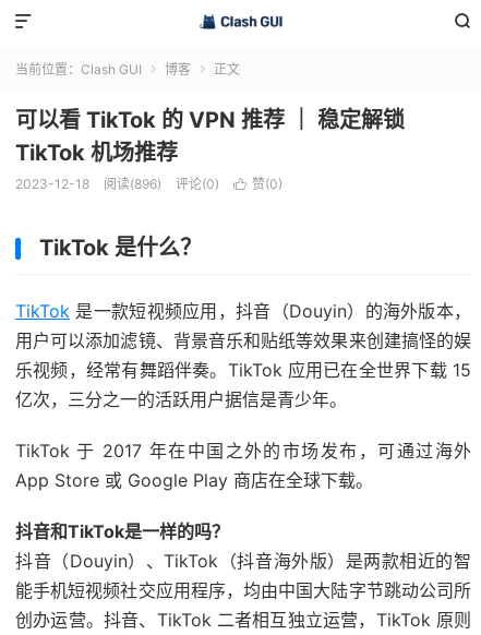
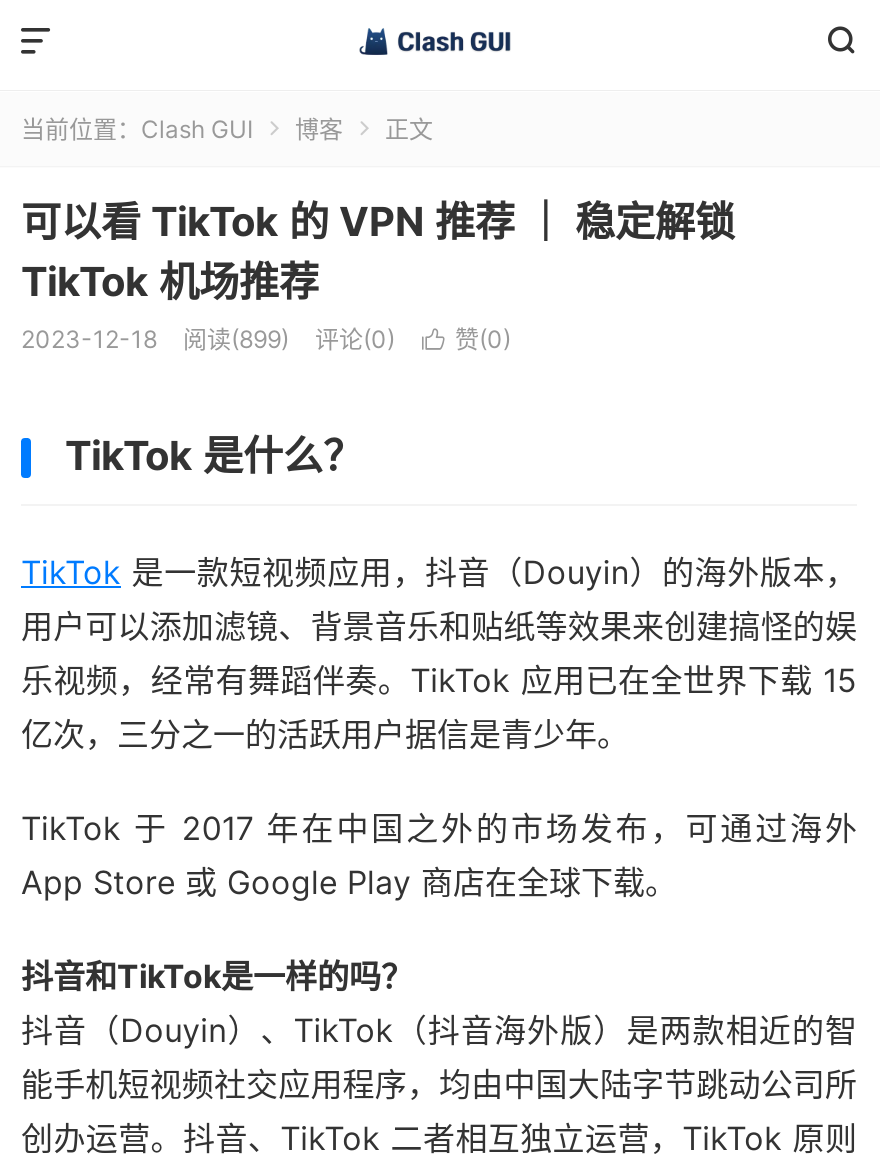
- 阅读(896)
+ 阅读(899)
